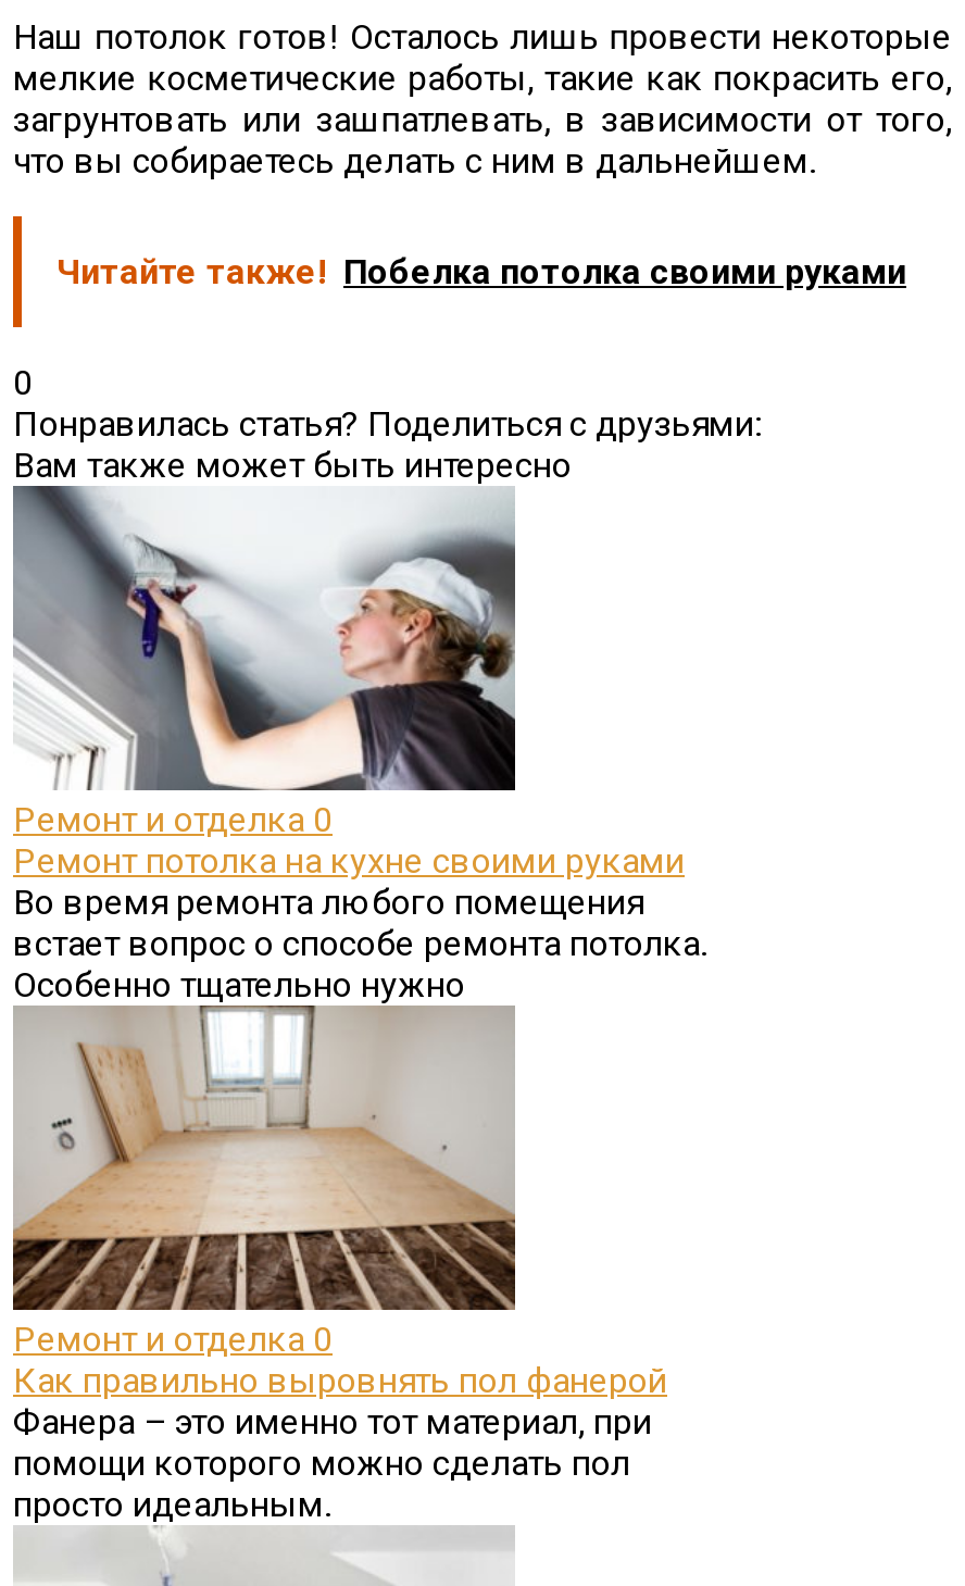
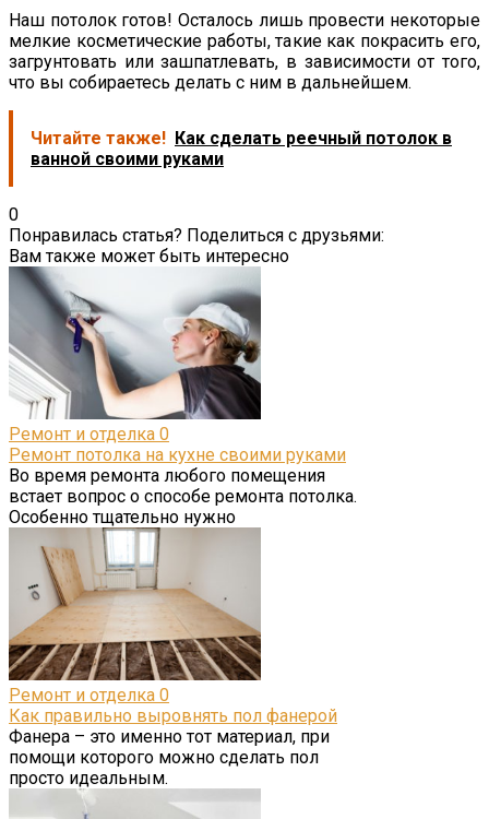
- Читайте также! Побелка потолка своими руками
+ Читайте также! Как сделать реечный потолок в
+ ванной своими руками
